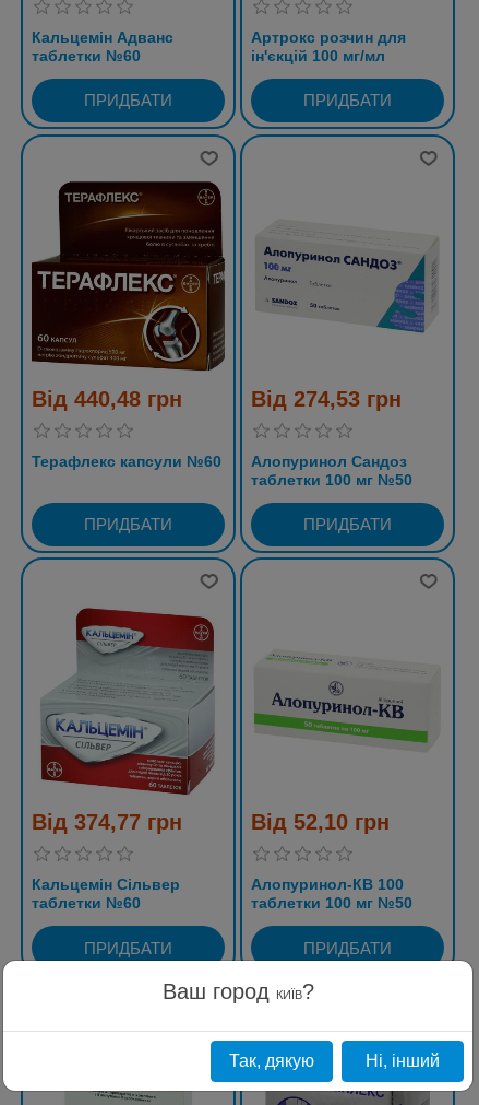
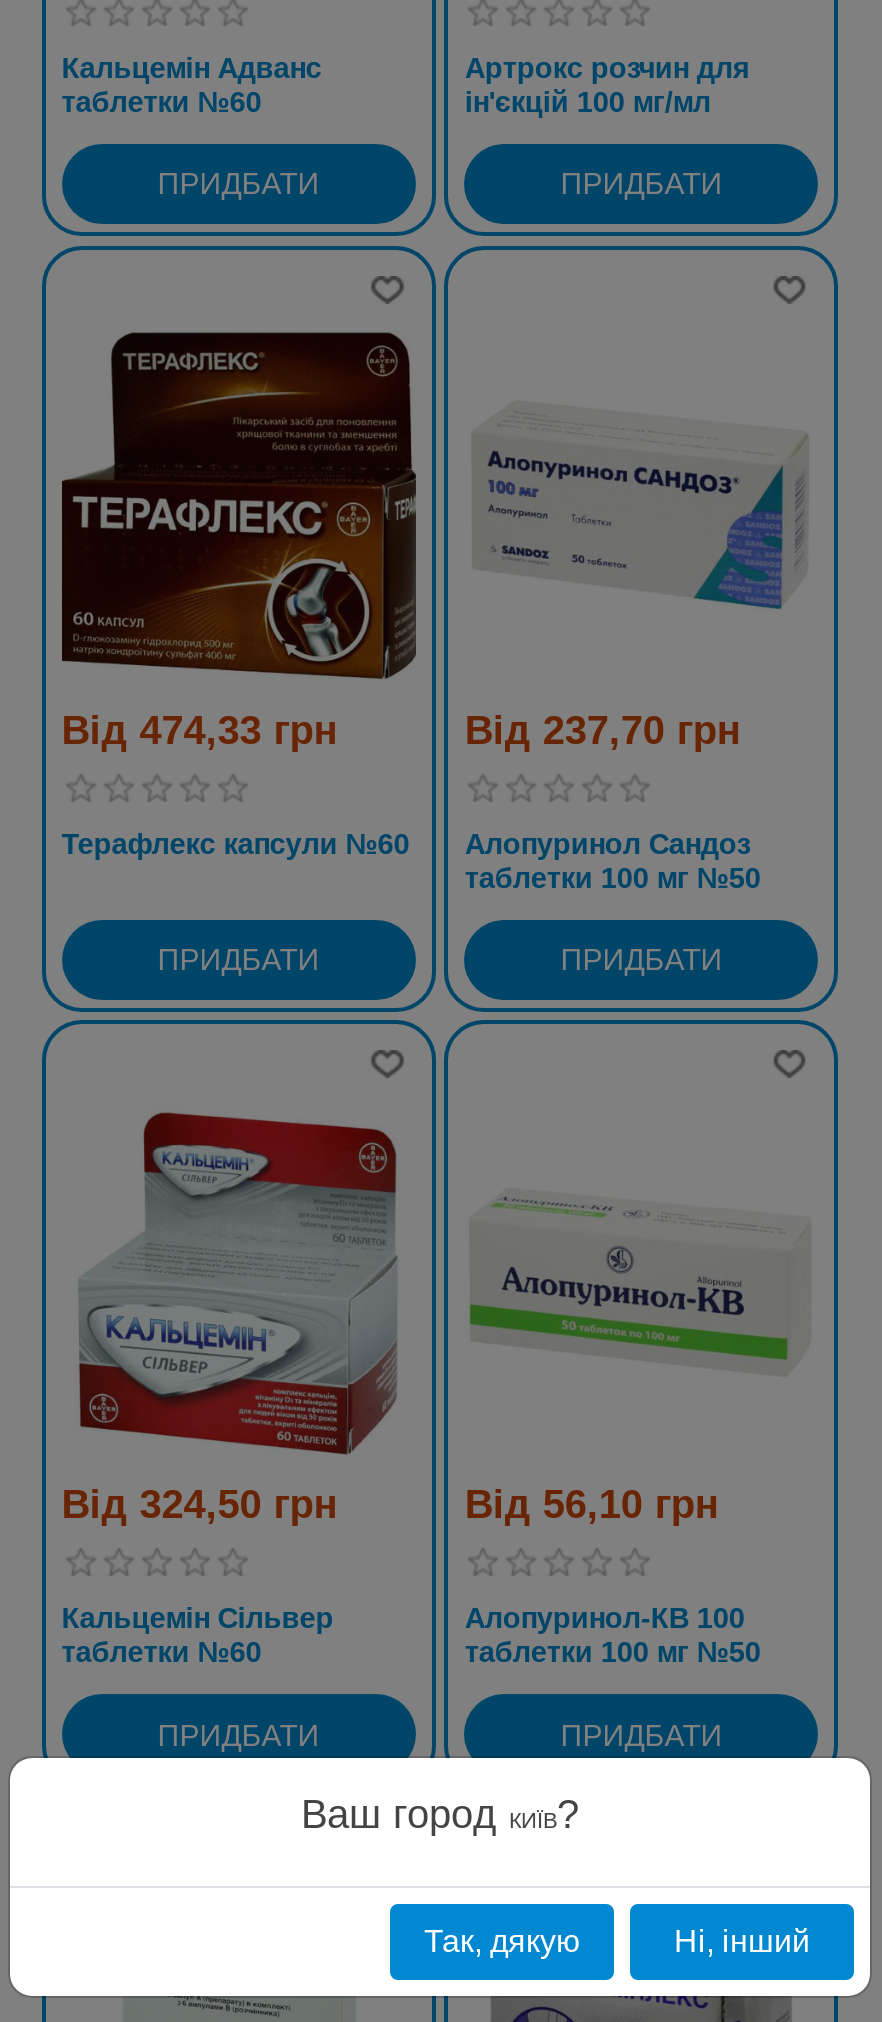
- Від 440,48 грн
+ Від 474,33 грн

- Від 274,53 грн
+ Від 237,70 грн

- Від 374,77 грн
+ Від 324,50 грн

- Від 52,10 грн
+ Від 56,10 грн
